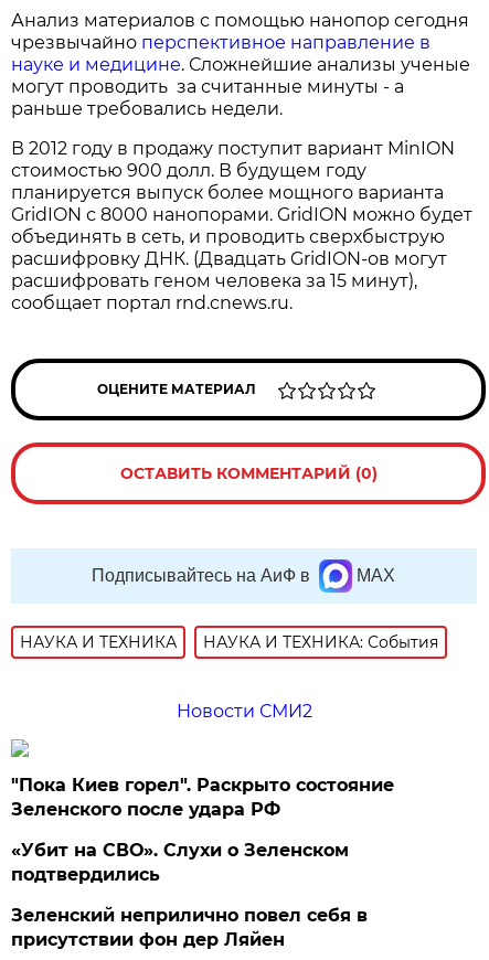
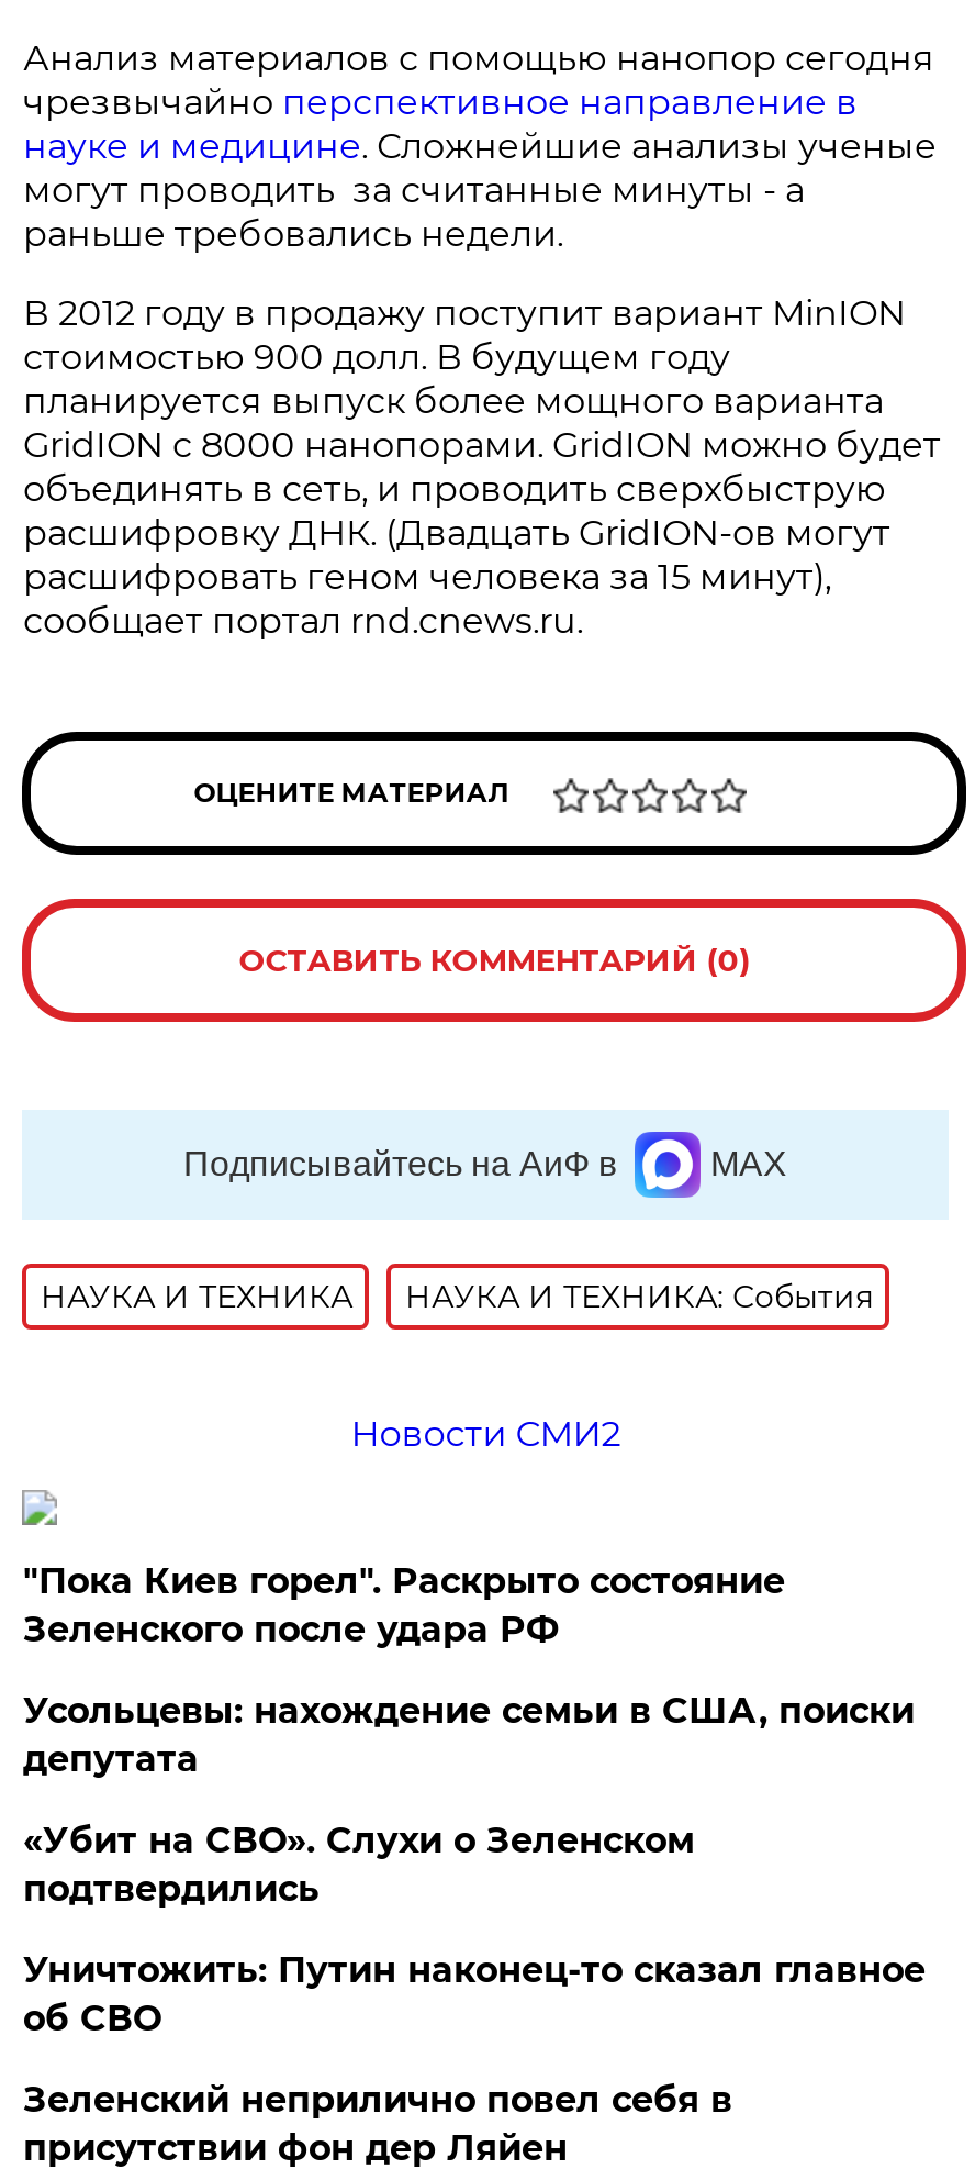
+ Усольцевы: нахождение семьи в США, поиски
+ депутата

+ Уничтожить: Путин наконец-то сказал главное
+ об СВО
